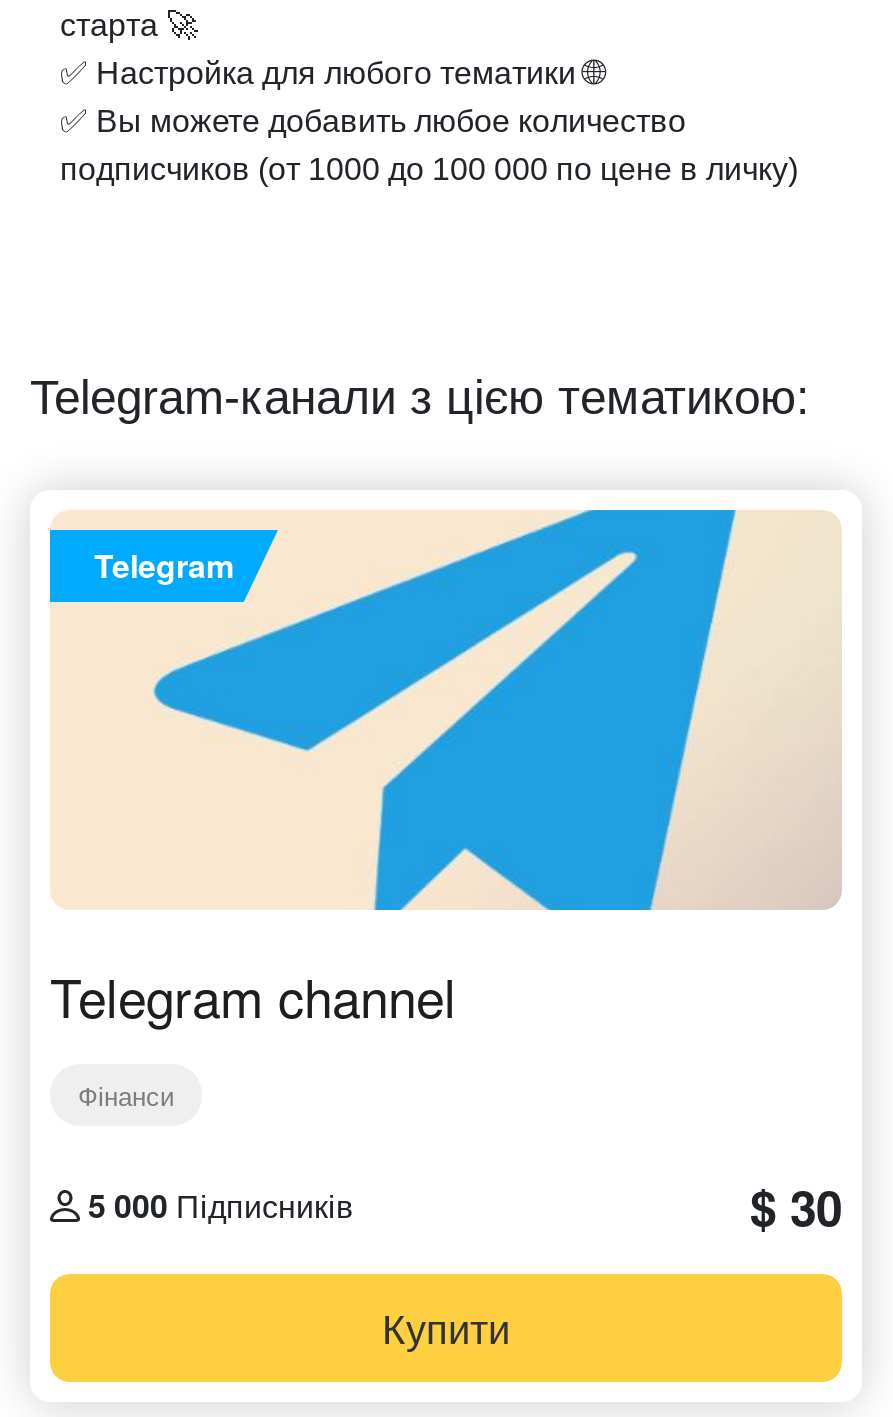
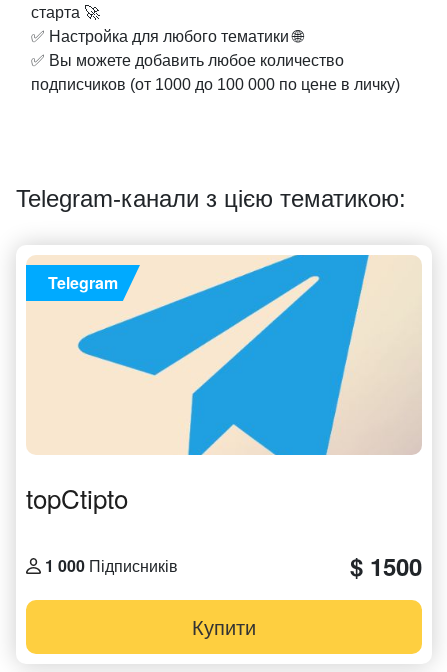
- Telegram channel
- Фінанси
- 5 000 Підписників
- $ 30
+ topCtipto
+ 1 000 Підписників
+ $ 1500
